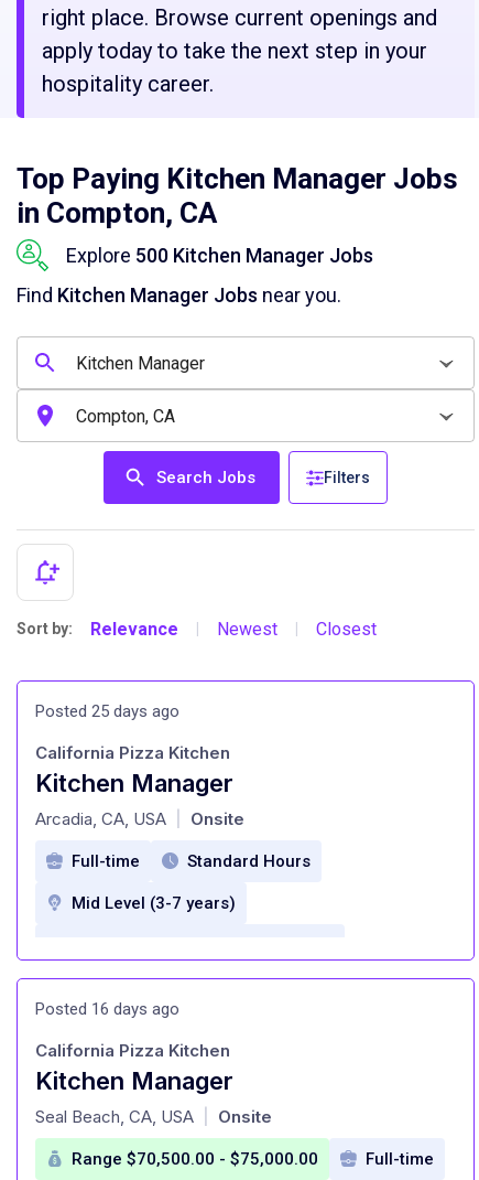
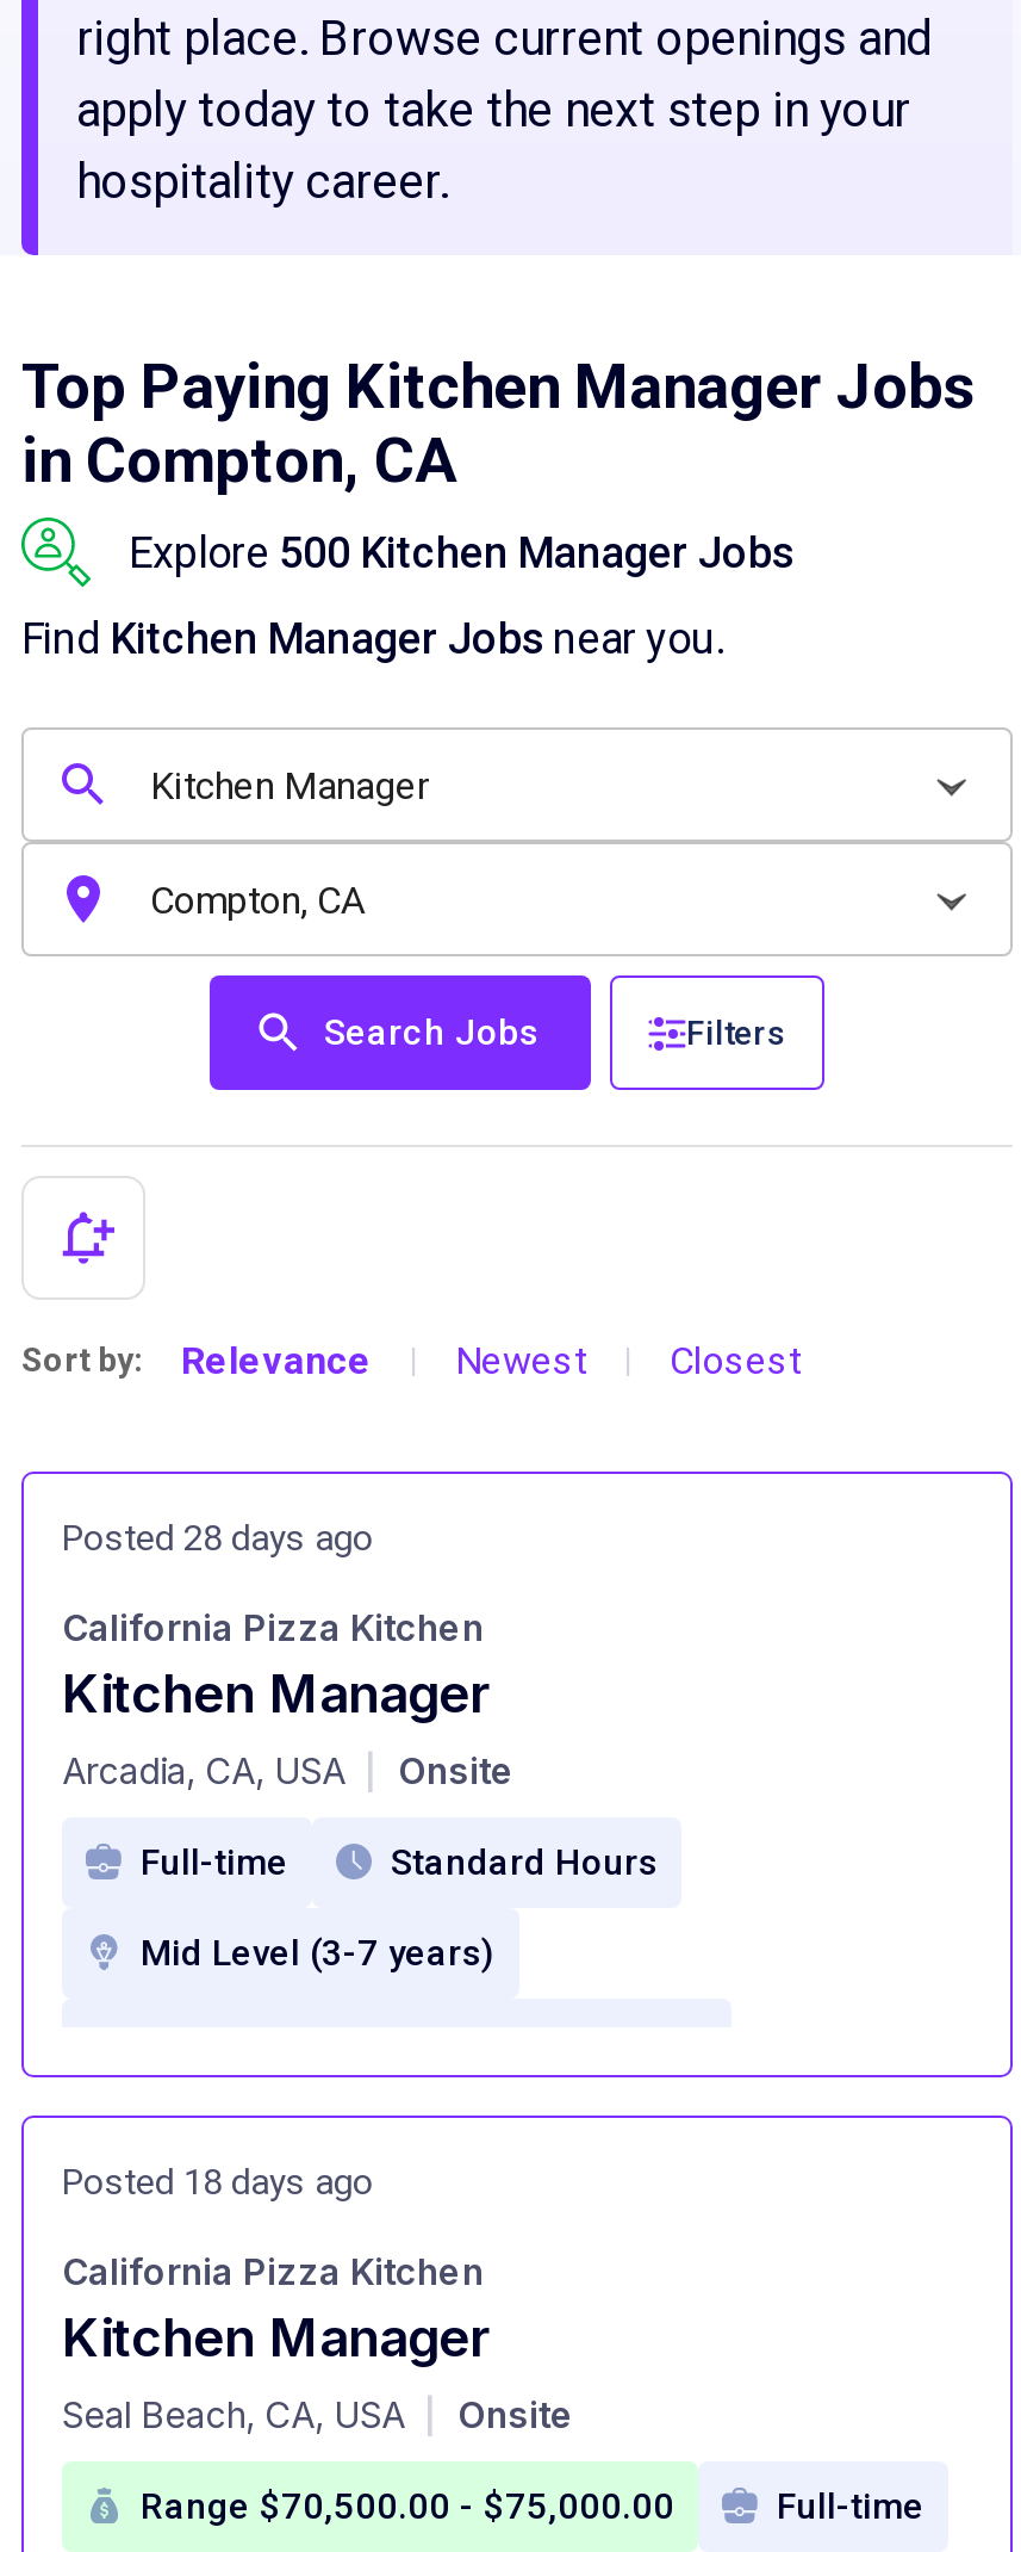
- Posted 25 days ago
+ Posted 28 days ago

- Posted 16 days ago
+ Posted 18 days ago
